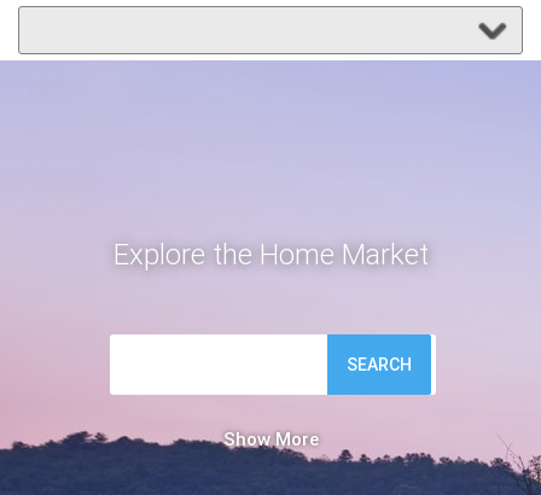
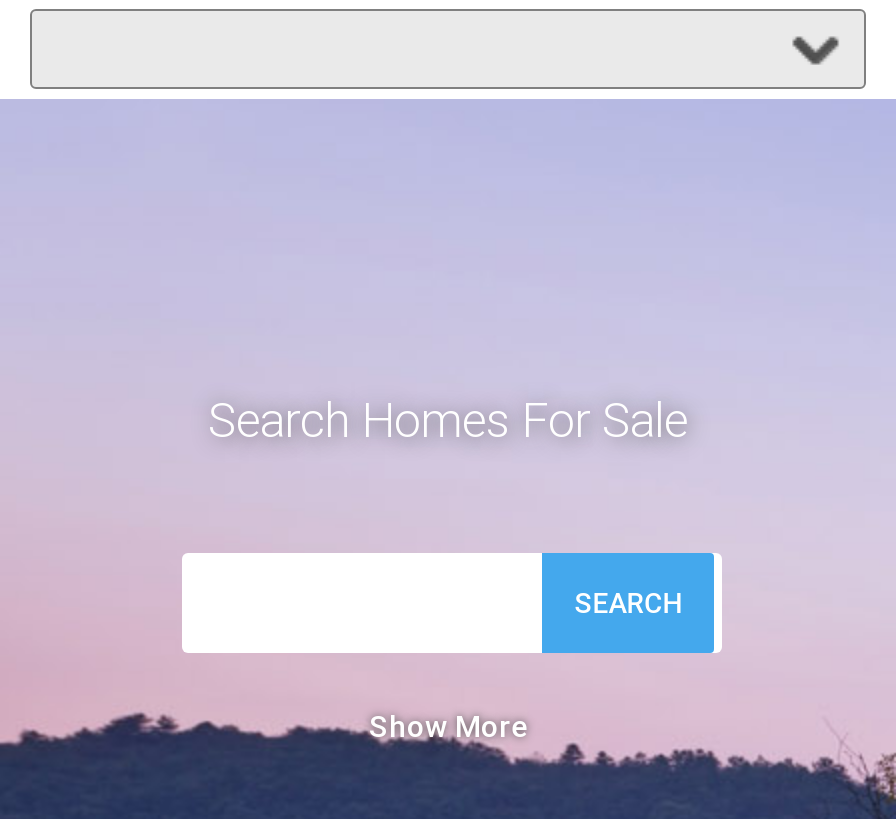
- Explore the Home Market
+ Search Homes For Sale
